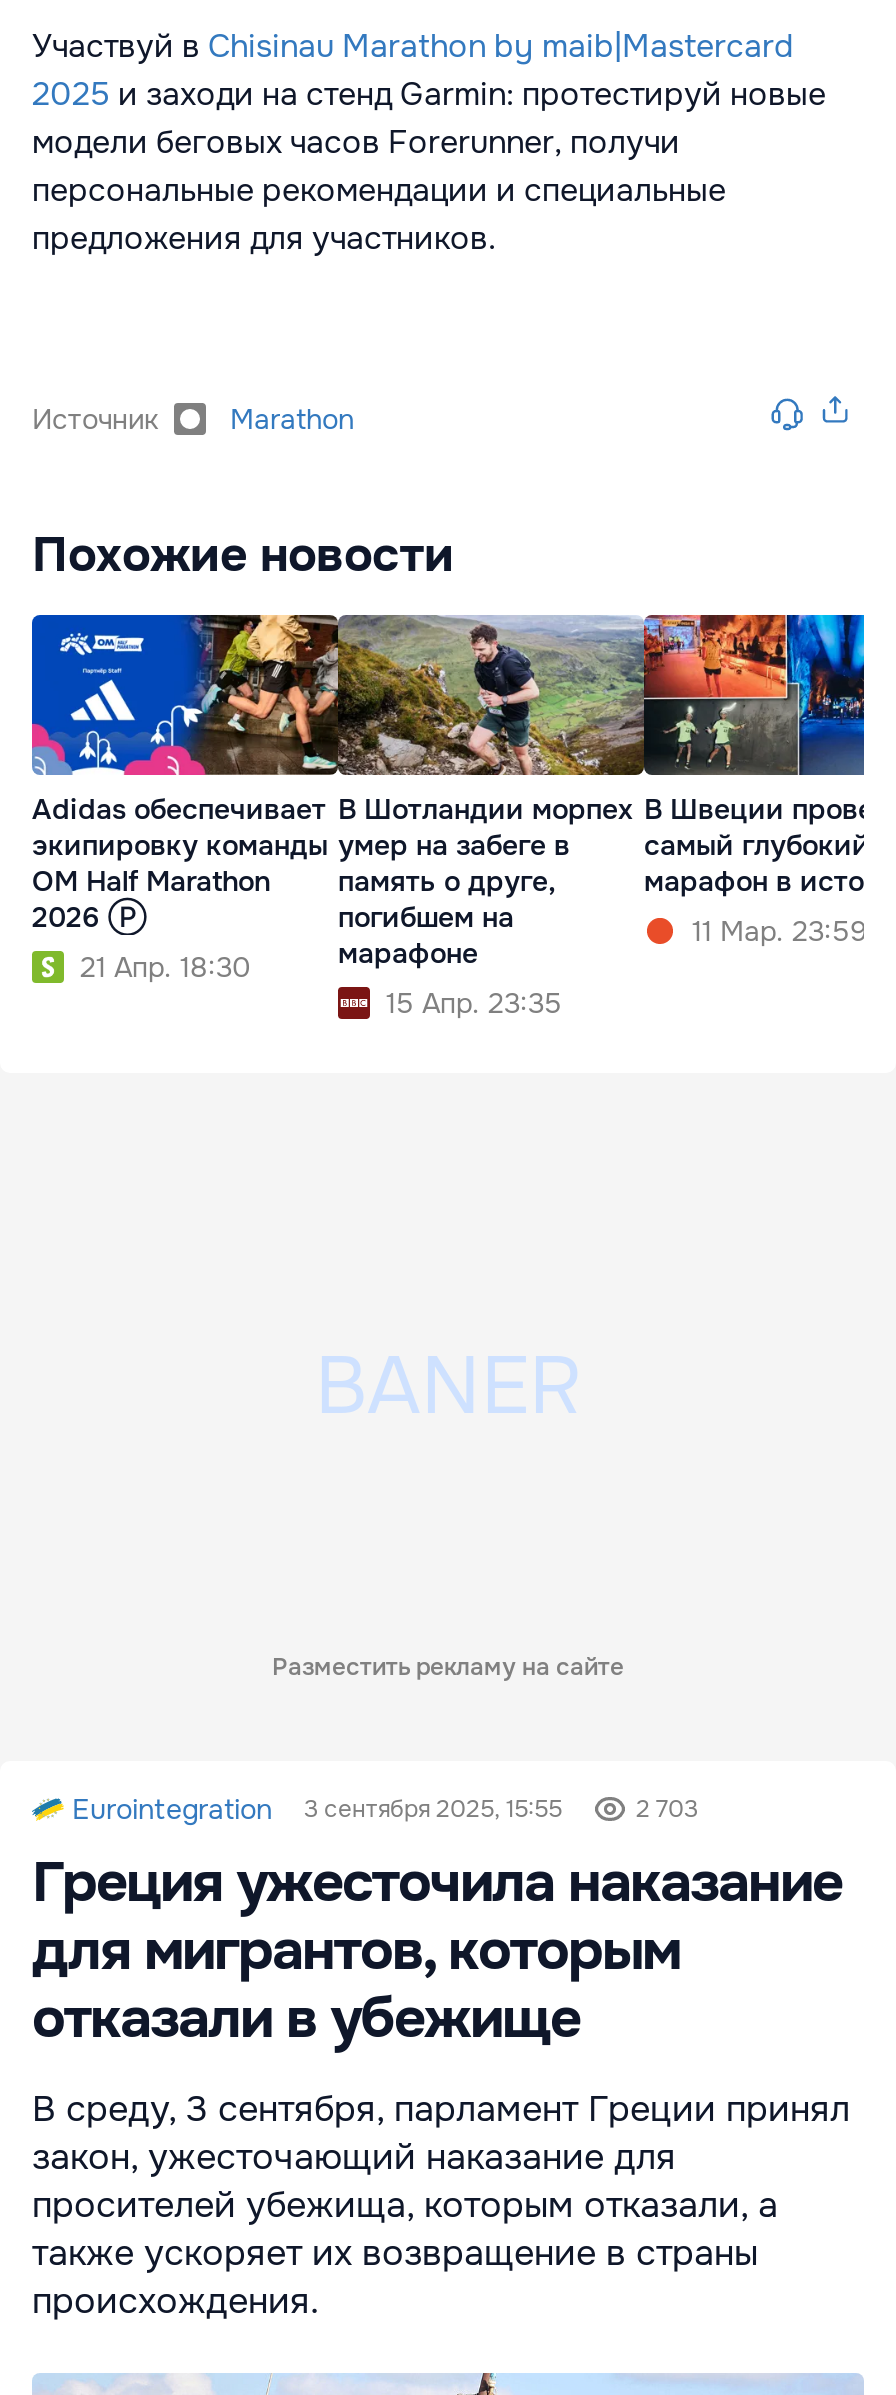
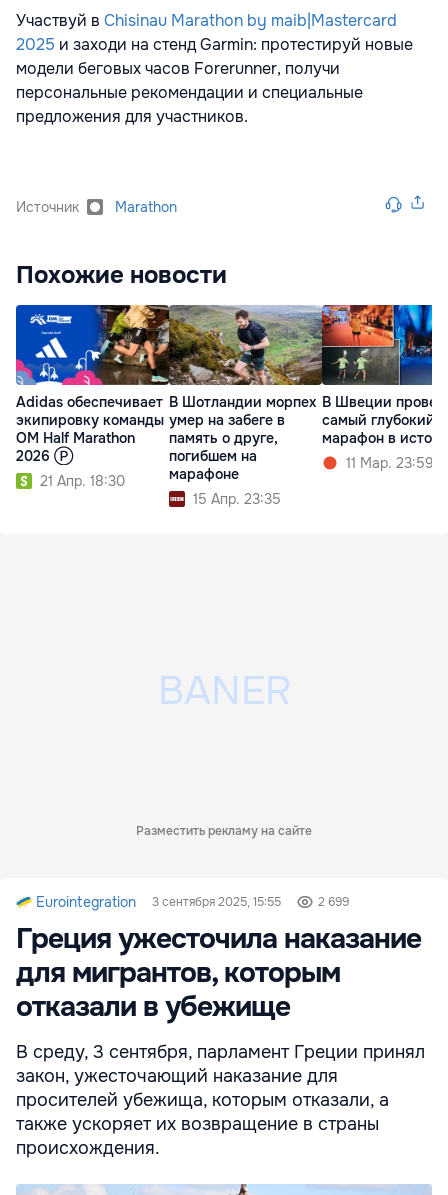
- 2 703
+ 2 699
